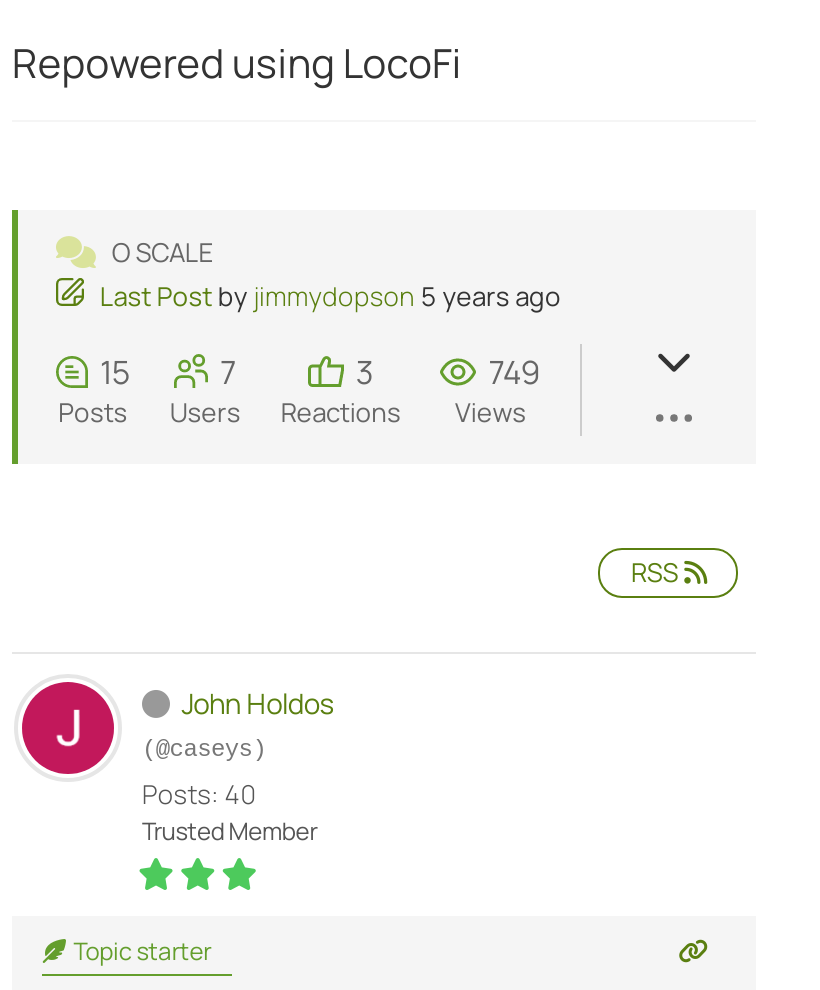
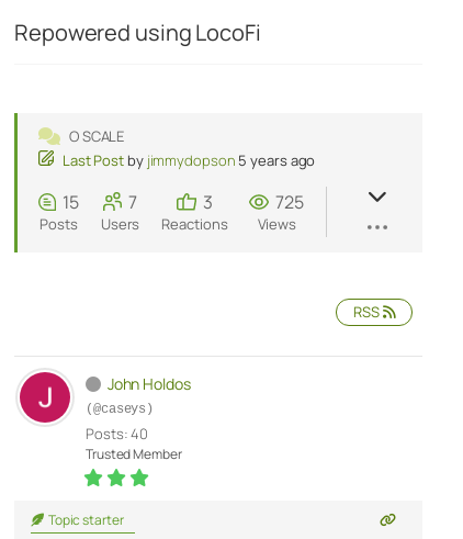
- 749
+ 725
